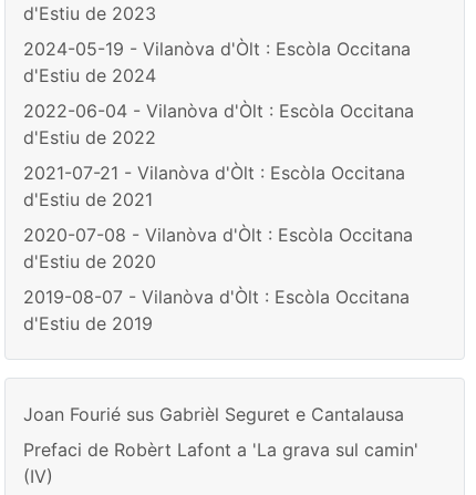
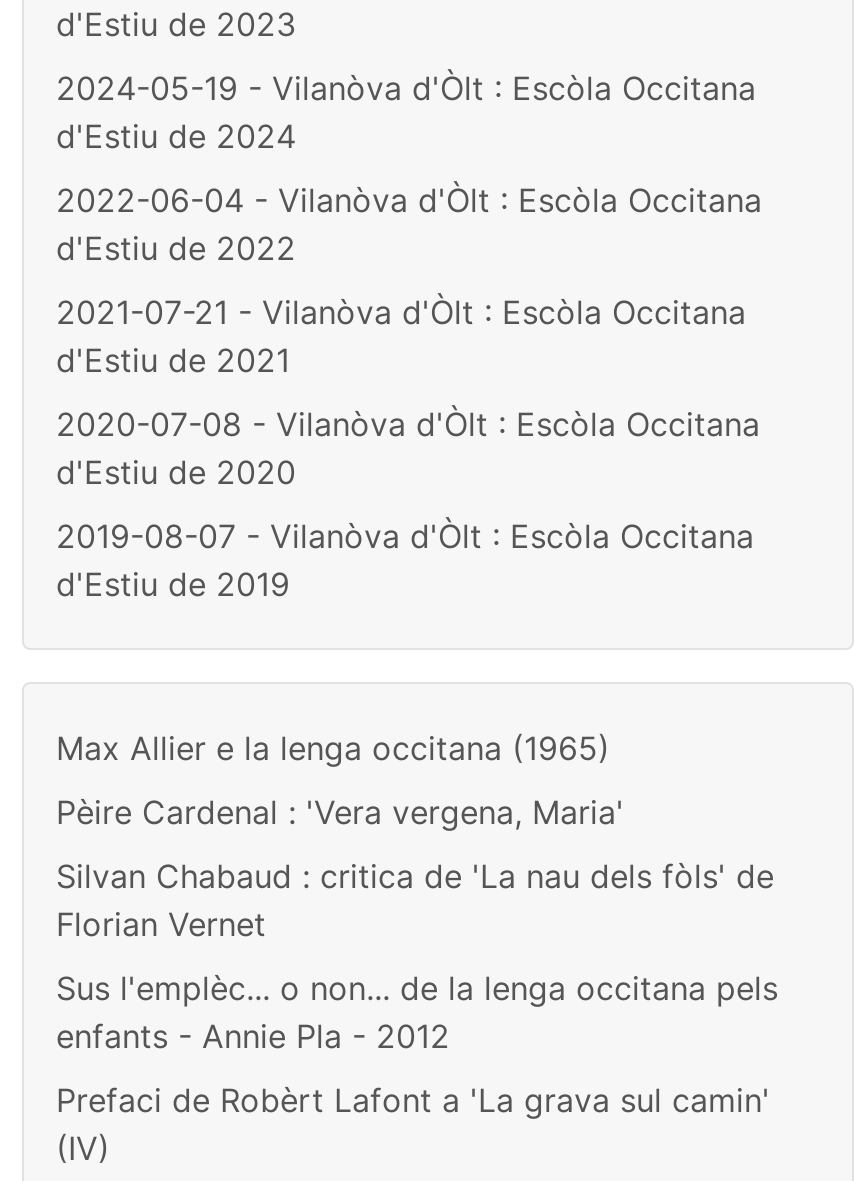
- Joan Fourié sus Gabrièl Seguret e Cantalausa
+ Max Allier e la lenga occitana (1965)
+ Pèire Cardenal : 'Vera vergena, Maria'
+ Silvan Chabaud : critica de 'La nau dels fòls' de
+ Florian Vernet
+ Sus l'emplèc... o non... de la lenga occitana pels
+ enfants - Annie Pla - 2012
